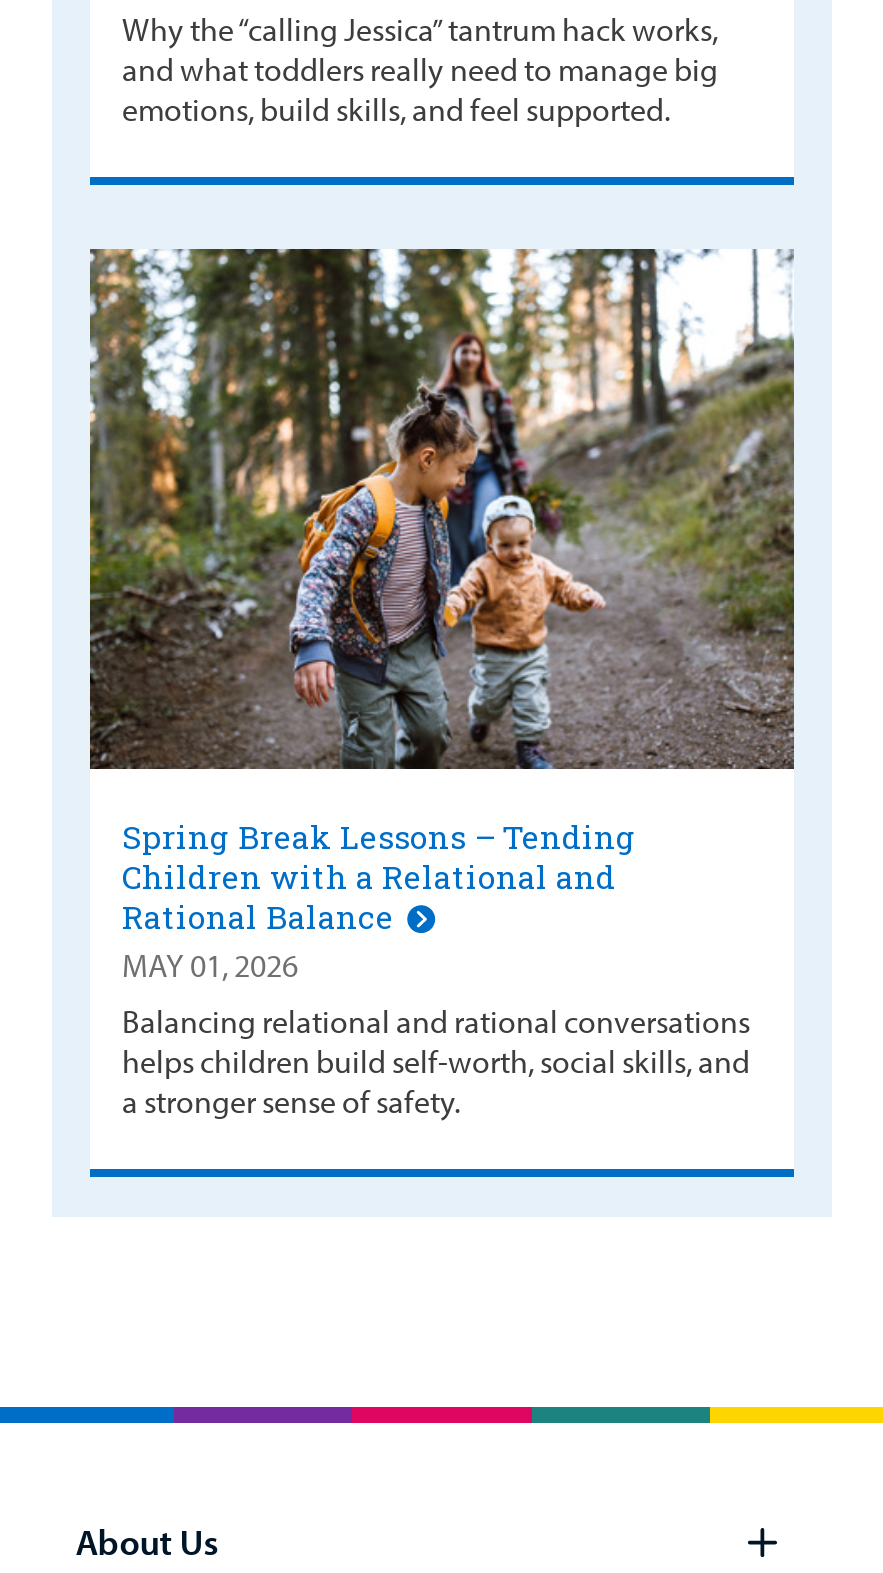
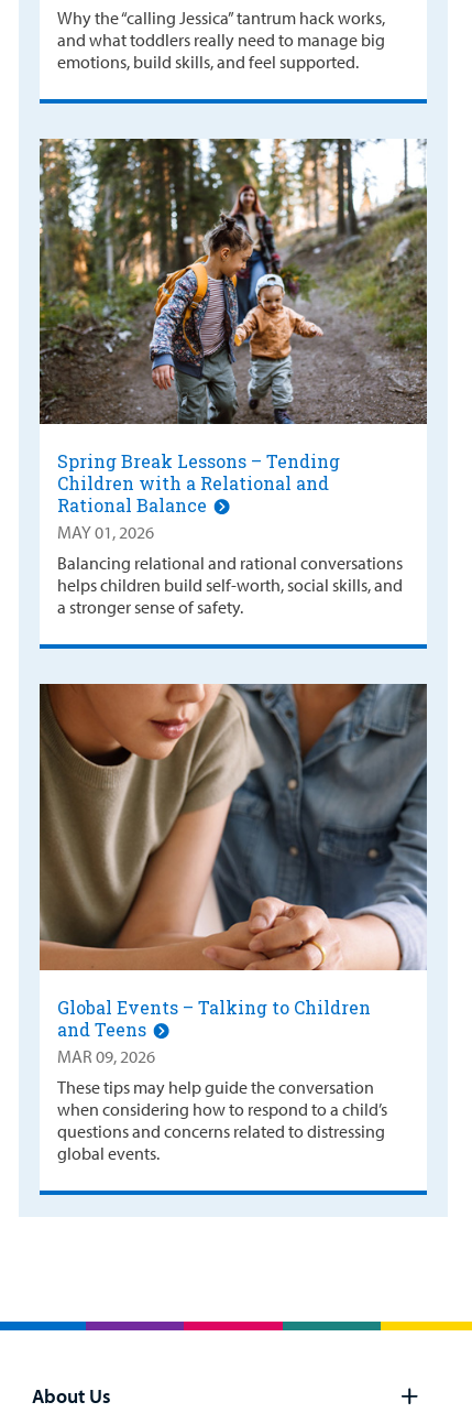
+ [image]
+ Global Events – Talking to Children
+ and Teens
+ MAR 09, 2026
+ These tips may help guide the conversation
+ when considering how to respond to a child’s
+ questions and concerns related to distressing
+ global events.
